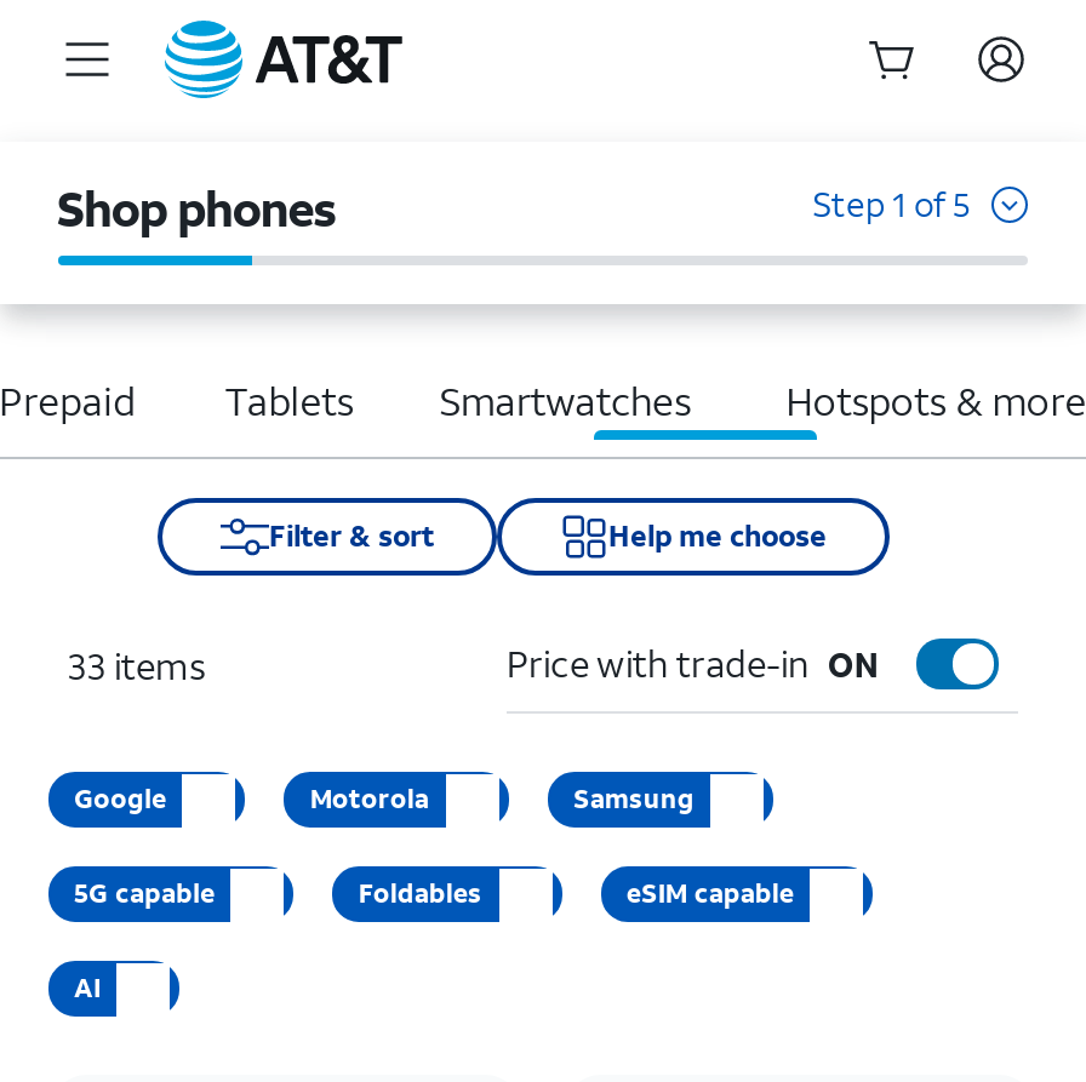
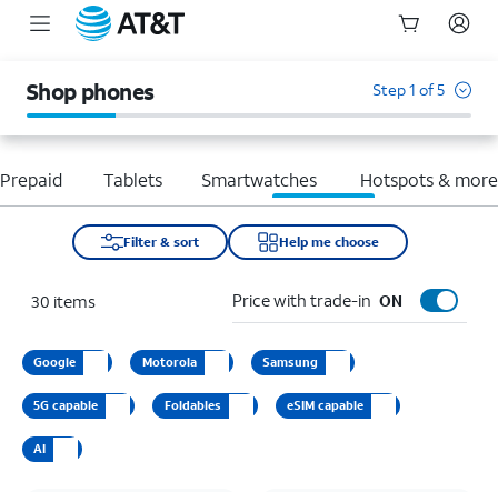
- 33 items
+ 30 items
